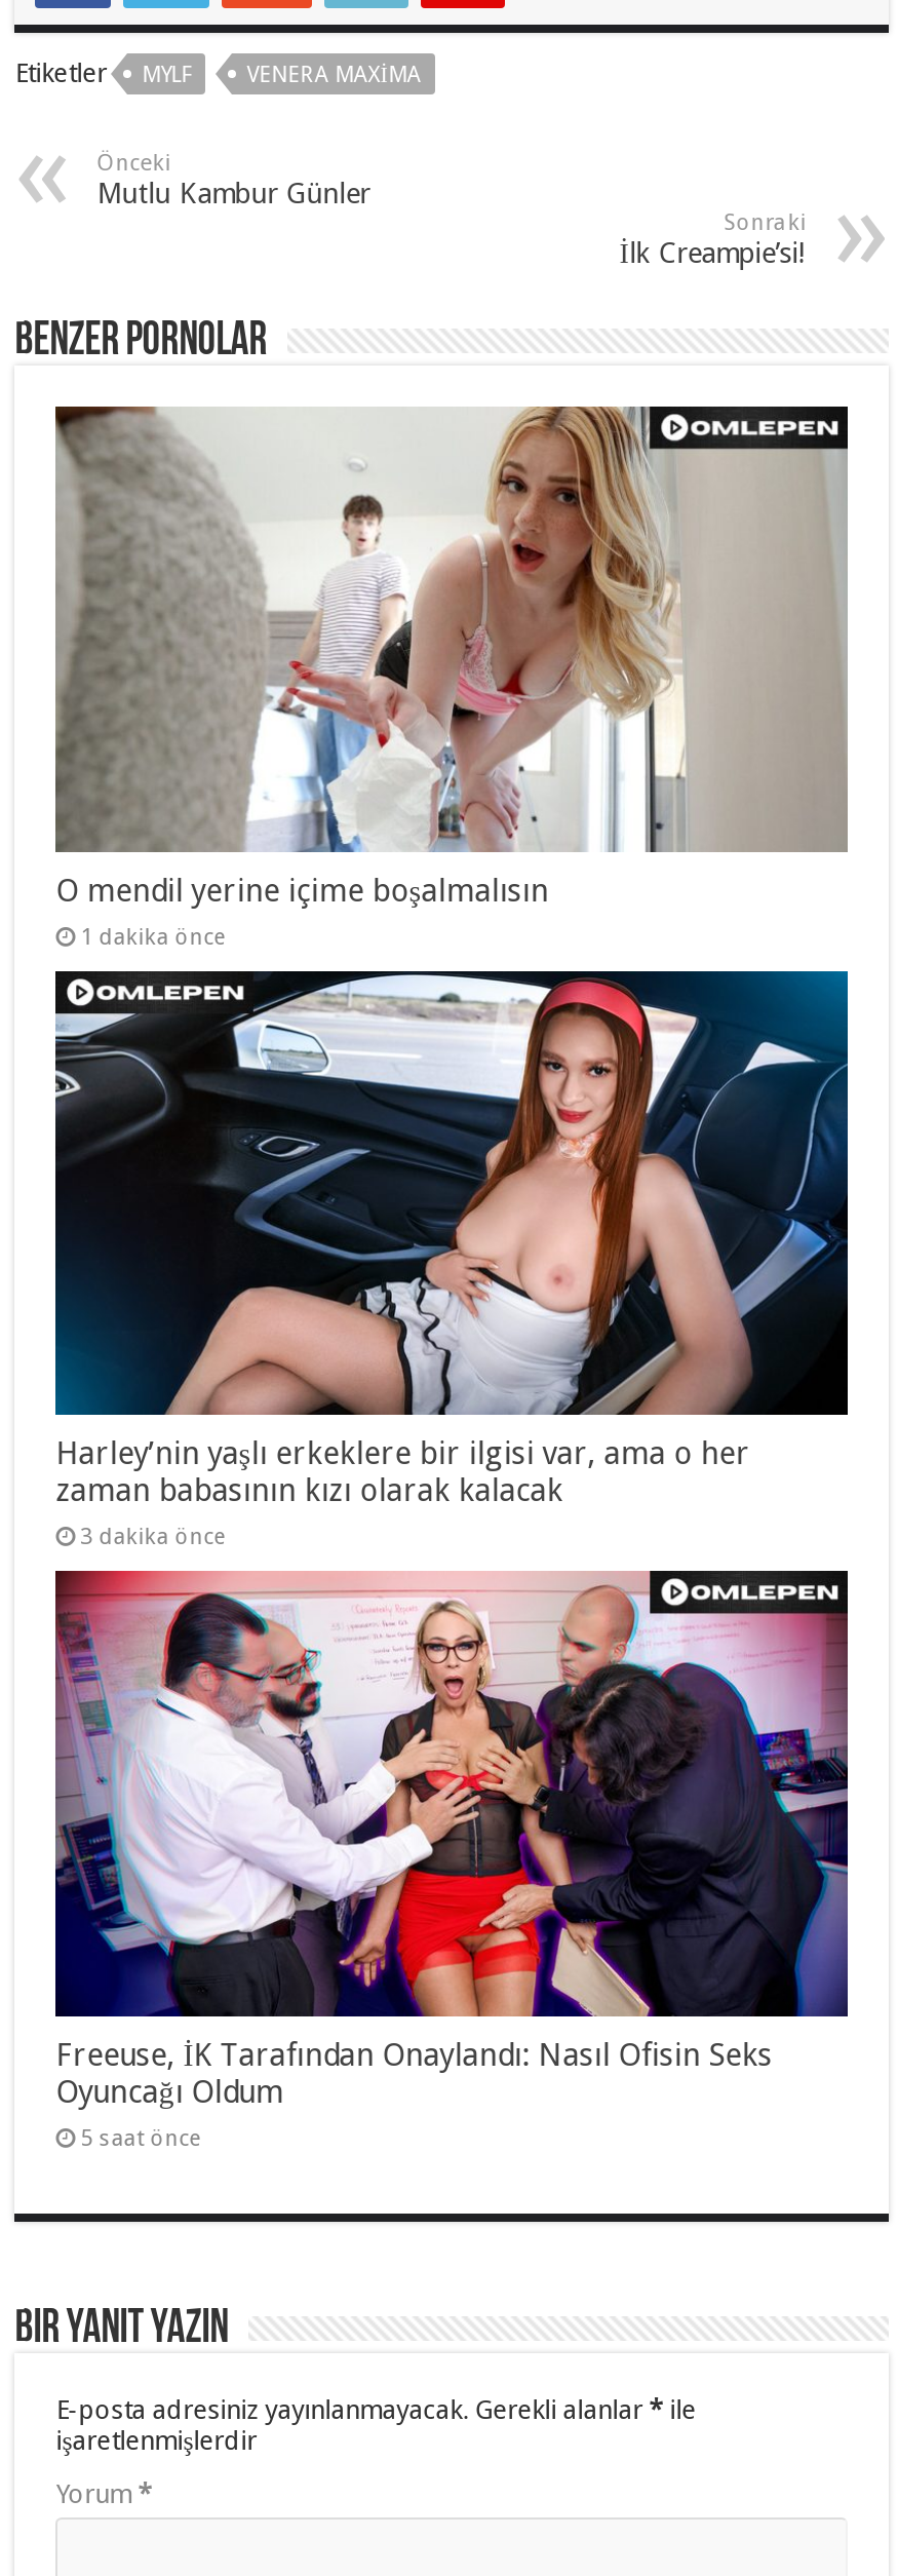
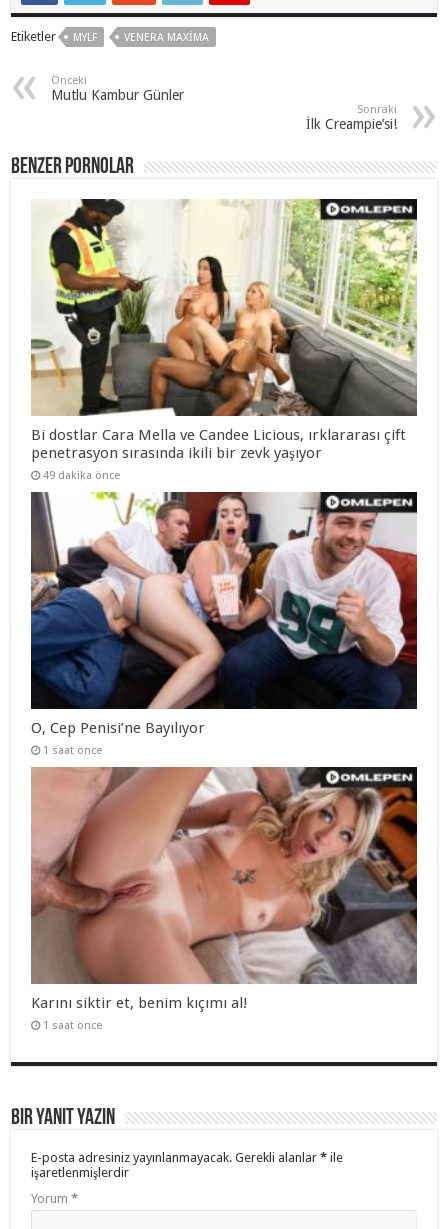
- [image]
- O mendil yerine içime boşalmalısın
- 1 dakika önce
+ [image]
+ Bi dostlar Cara Mella ve Candee Licious, ırklararası çift
+ penetrasyon sırasında ikili bir zevk yaşıyor
+ 49 dakika önce

- [image]
- Harley’nin yaşlı erkeklere bir ilgisi var, ama o her
- zaman babasının kızı olarak kalacak
- 3 dakika önce
+ [image]
+ O, Cep Penisi’ne Bayılıyor
+ 1 saat önce

- [image]
- Freeuse, İK Tarafından Onaylandı: Nasıl Ofisin Seks
- Oyuncağı Oldum
- 5 saat önce
+ [image]
+ Karını siktir et, benim kıçımı al!
+ 1 saat önce
